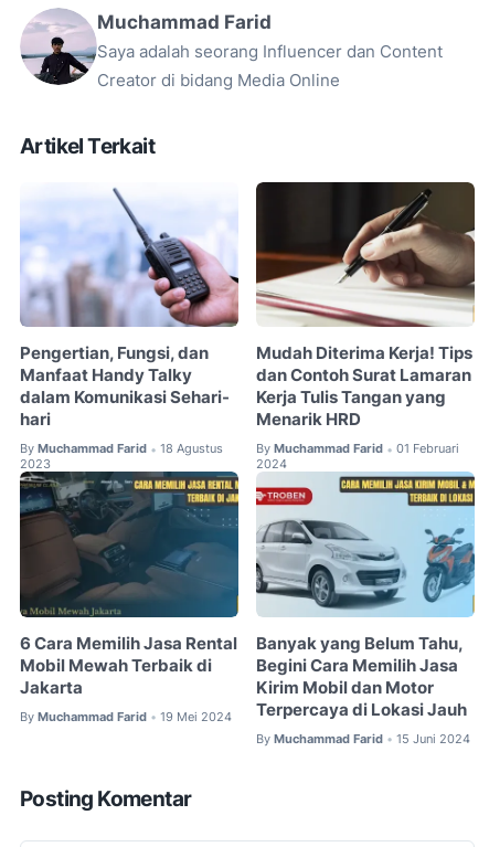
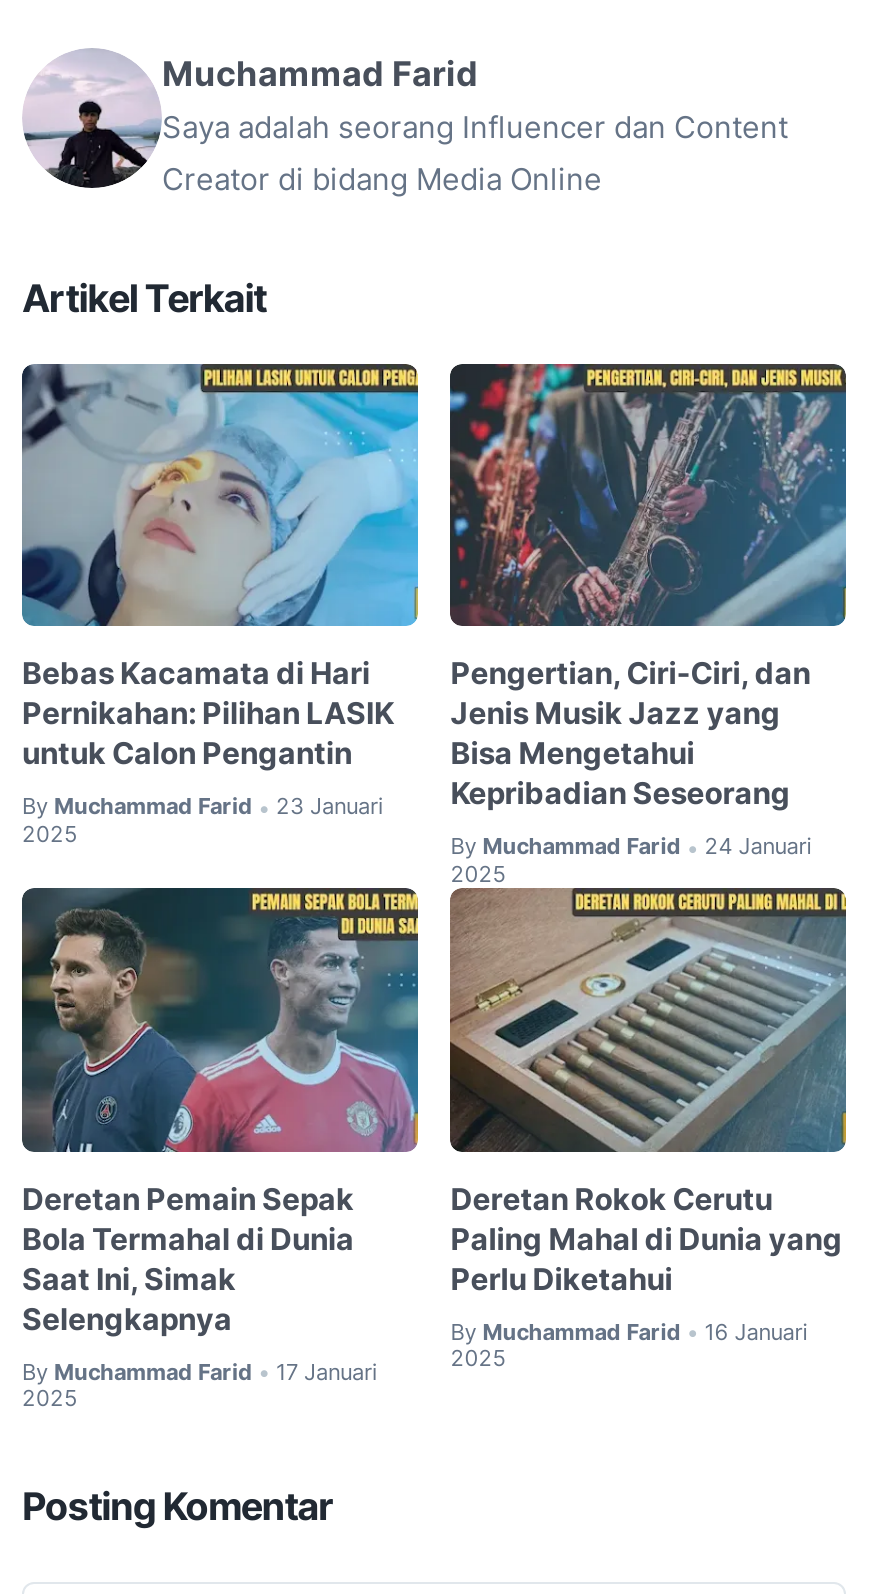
- [image]
- Pengertian, Fungsi, dan
- Manfaat Handy Talky
- dalam Komunikasi Sehari-
- hari
+ [image]
+ Bebas Kacamata di Hari
+ Pernikahan: Pilihan LASIK
+ untuk Calon Pengantin

- [image]
- Mudah Diterima Kerja! Tips
- dan Contoh Surat Lamaran
- Kerja Tulis Tangan yang
- Menarik HRD
+ [image]
+ Pengertian, Ciri-Ciri, dan
+ Jenis Musik Jazz yang
+ Bisa Mengetahui
+ Kepribadian Seseorang

- By Muchammad Farid • 18 Agustus
- 2023
+ By Muchammad Farid • 23 Januari
+ 2025

- By Muchammad Farid • 01 Februari
- 2024
+ By Muchammad Farid • 24 Januari
+ 2025

- [image]
- 6 Cara Memilih Jasa Rental
- Mobil Mewah Terbaik di
- Jakarta
+ [image]
+ Deretan Pemain Sepak
+ Bola Termahal di Dunia
+ Saat Ini, Simak
+ Selengkapnya

- [image]
- Banyak yang Belum Tahu,
- Begini Cara Memilih Jasa
- Kirim Mobil dan Motor
- Terpercaya di Lokasi Jauh
+ [image]
+ Deretan Rokok Cerutu
+ Paling Mahal di Dunia yang
+ Perlu Diketahui

- By Muchammad Farid • 19 Mei 2024
+ By Muchammad Farid • 17 Januari
+ 2025

- By Muchammad Farid • 15 Juni 2024
+ By Muchammad Farid • 16 Januari
+ 2025
